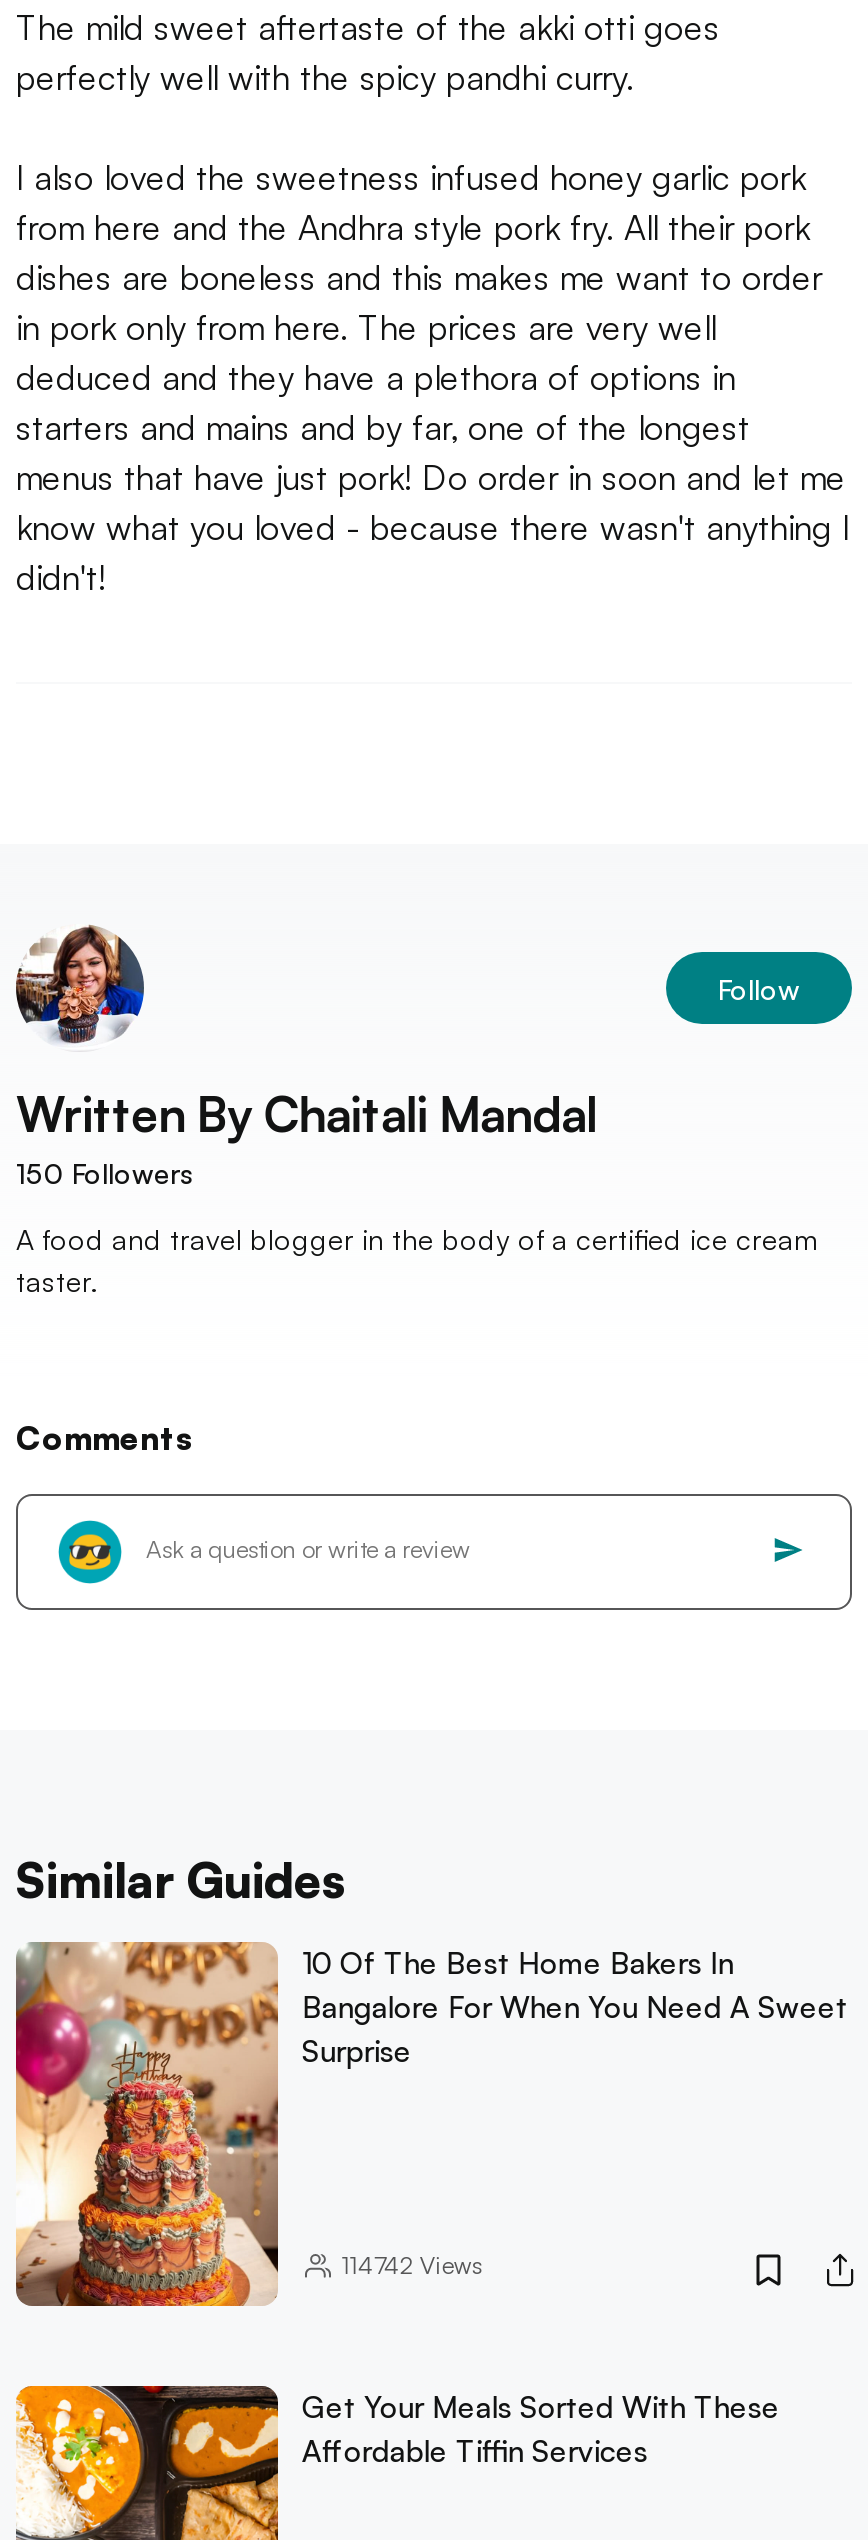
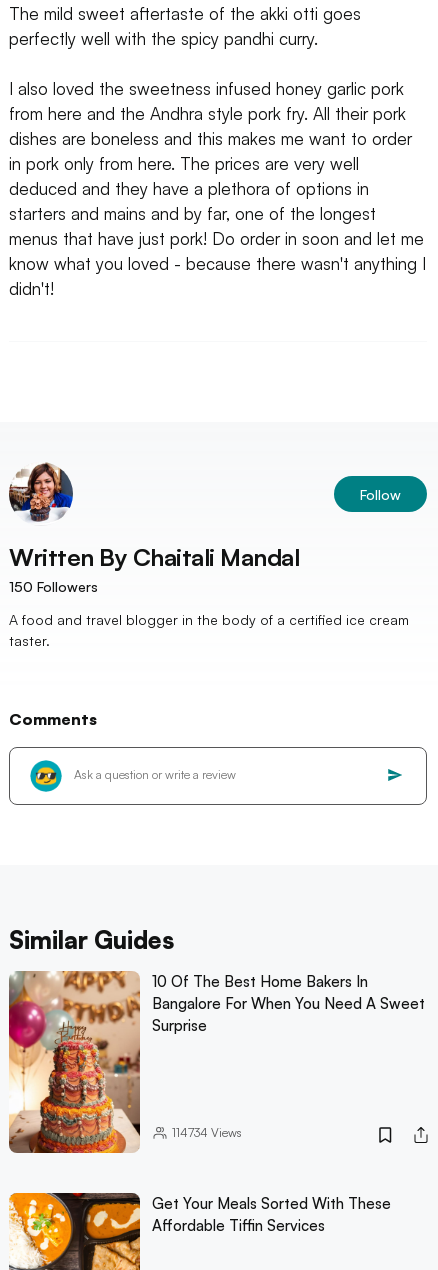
- 114742 Views
+ 114734 Views
